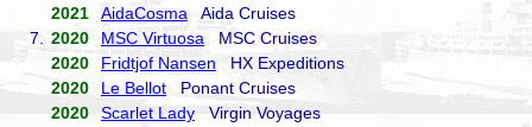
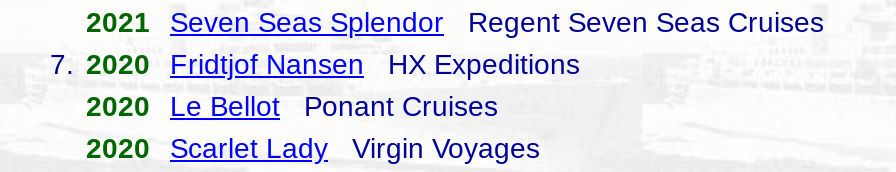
- AidaCosma Aida Cruises
+ Seven Seas Splendor Regent Seven Seas Cruises

- MSC Virtuosa MSC Cruises
- 2020
